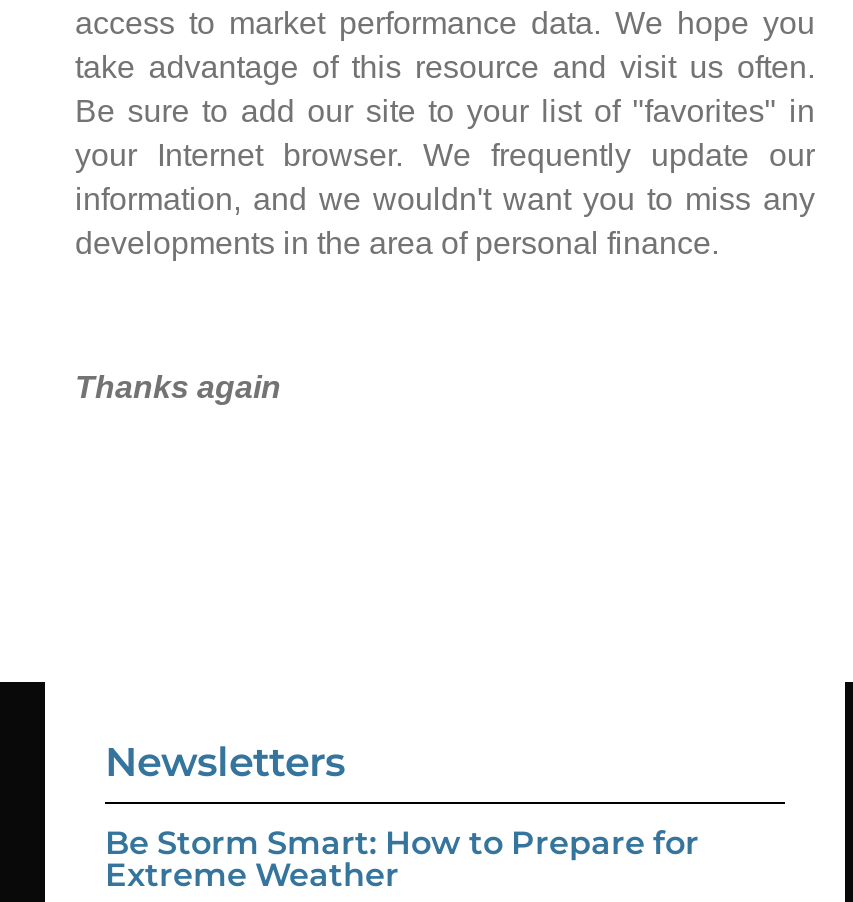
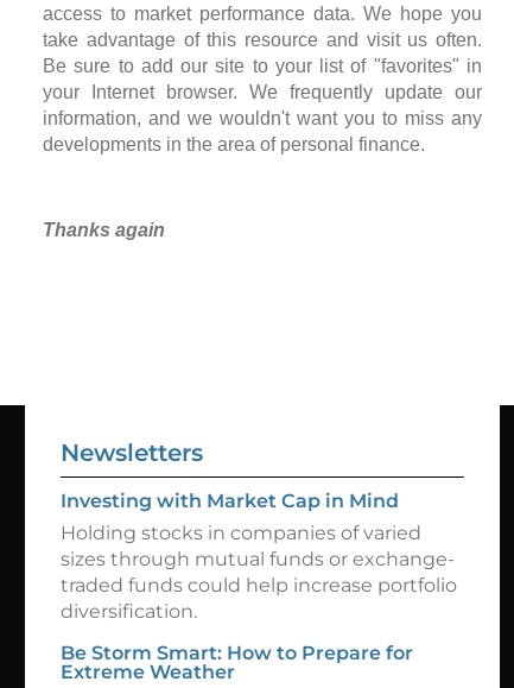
+ Investing with Market Cap in Mind
+ Holding stocks in companies of varied
+ sizes through mutual funds or exchange-
+ traded funds could help increase portfolio
+ diversification.
